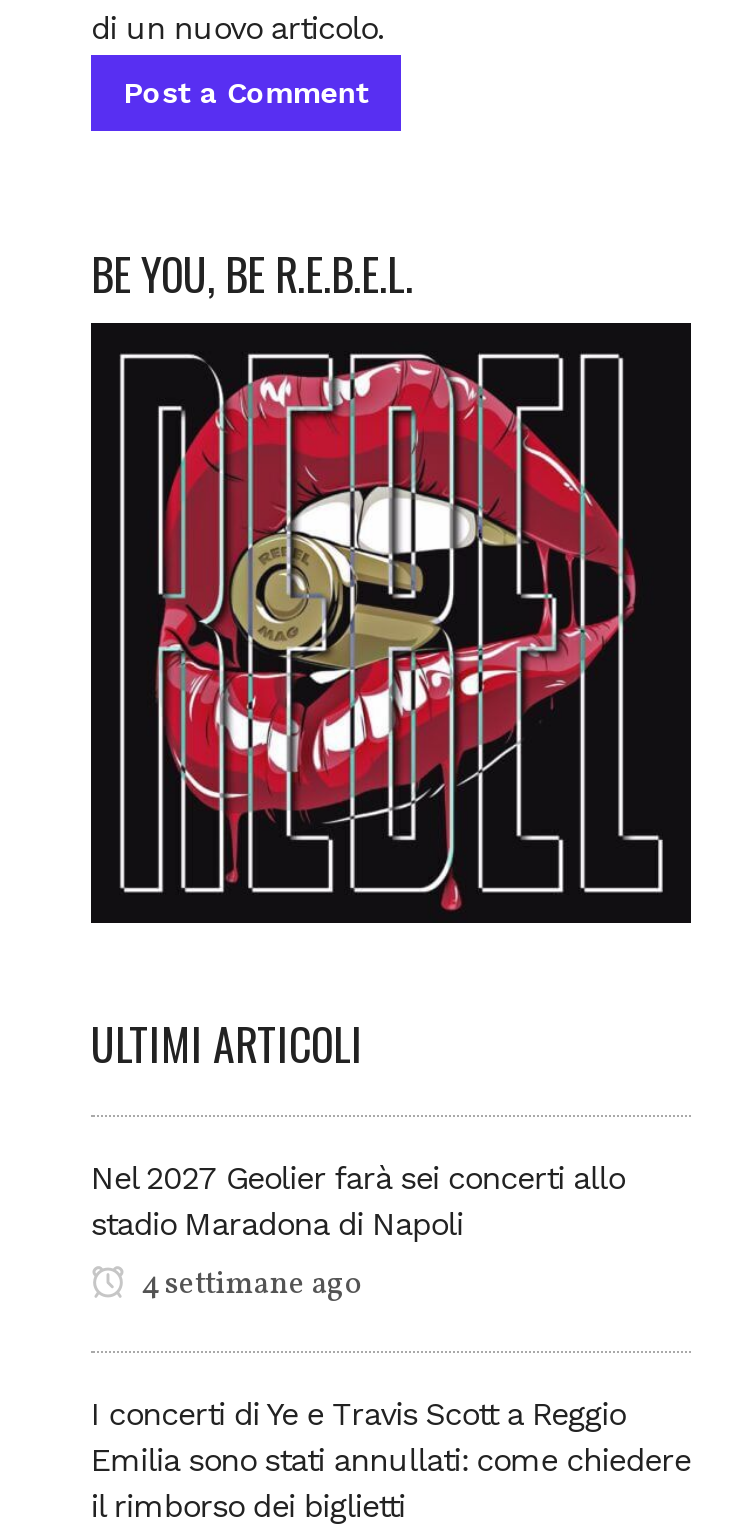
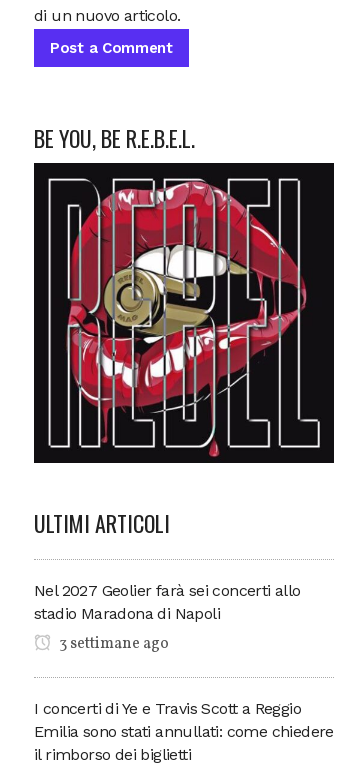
- 4 settimane ago
+ 3 settimane ago
